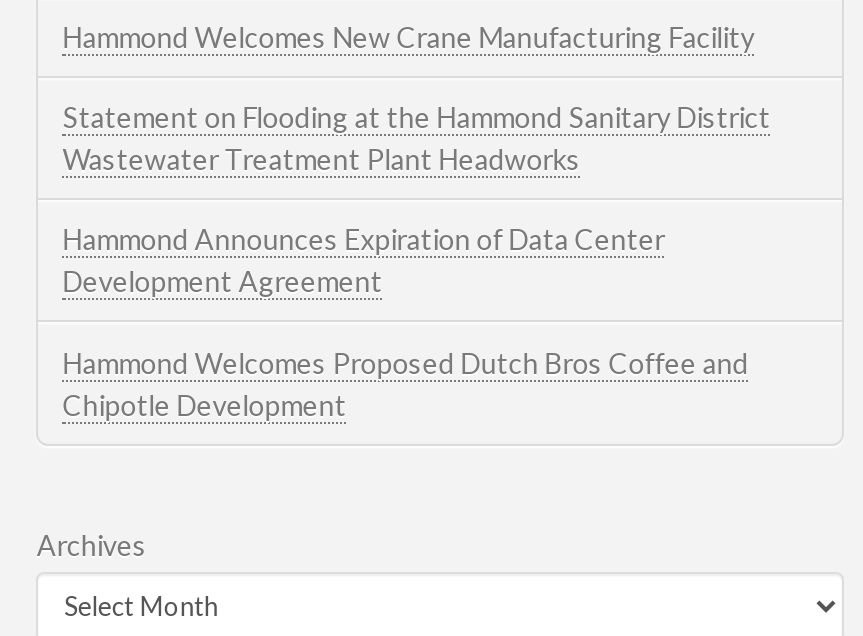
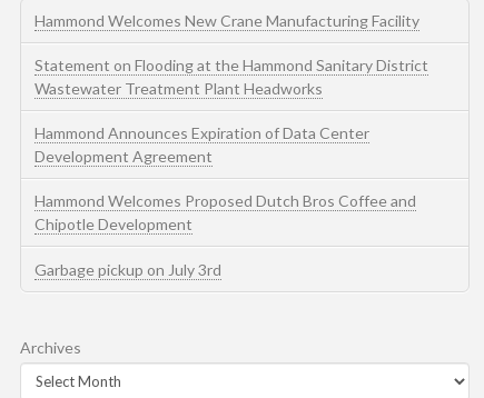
+ Garbage pickup on July 3rd
